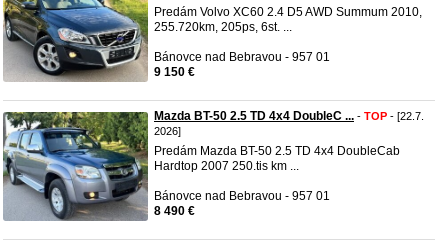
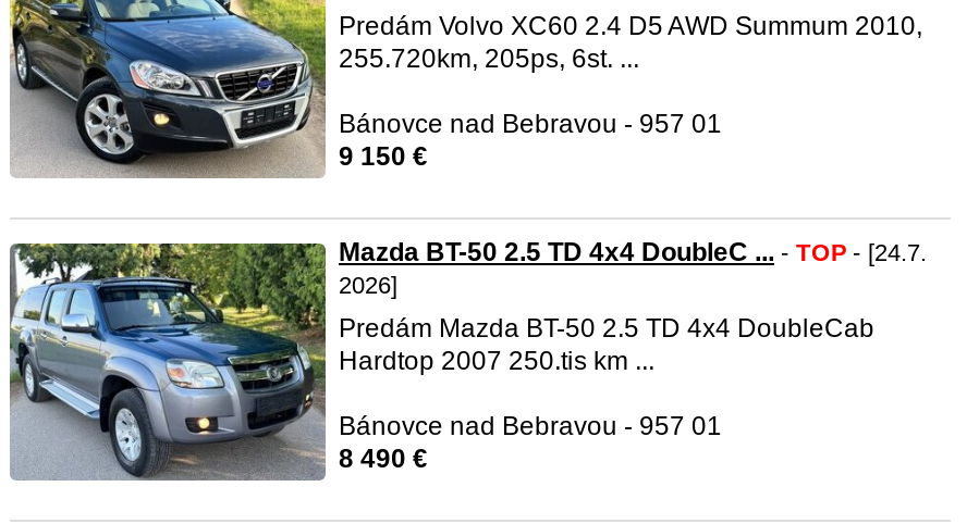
- Mazda BT-50 2.5 TD 4x4 DoubleC ... - TOP - [22.7.
+ Mazda BT-50 2.5 TD 4x4 DoubleC ... - TOP - [24.7.
